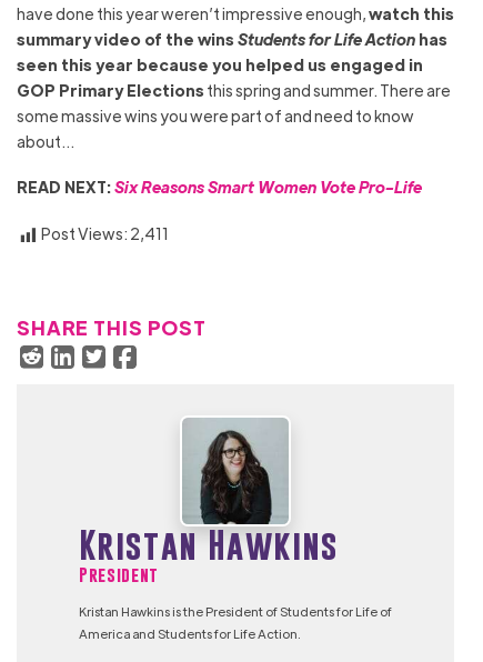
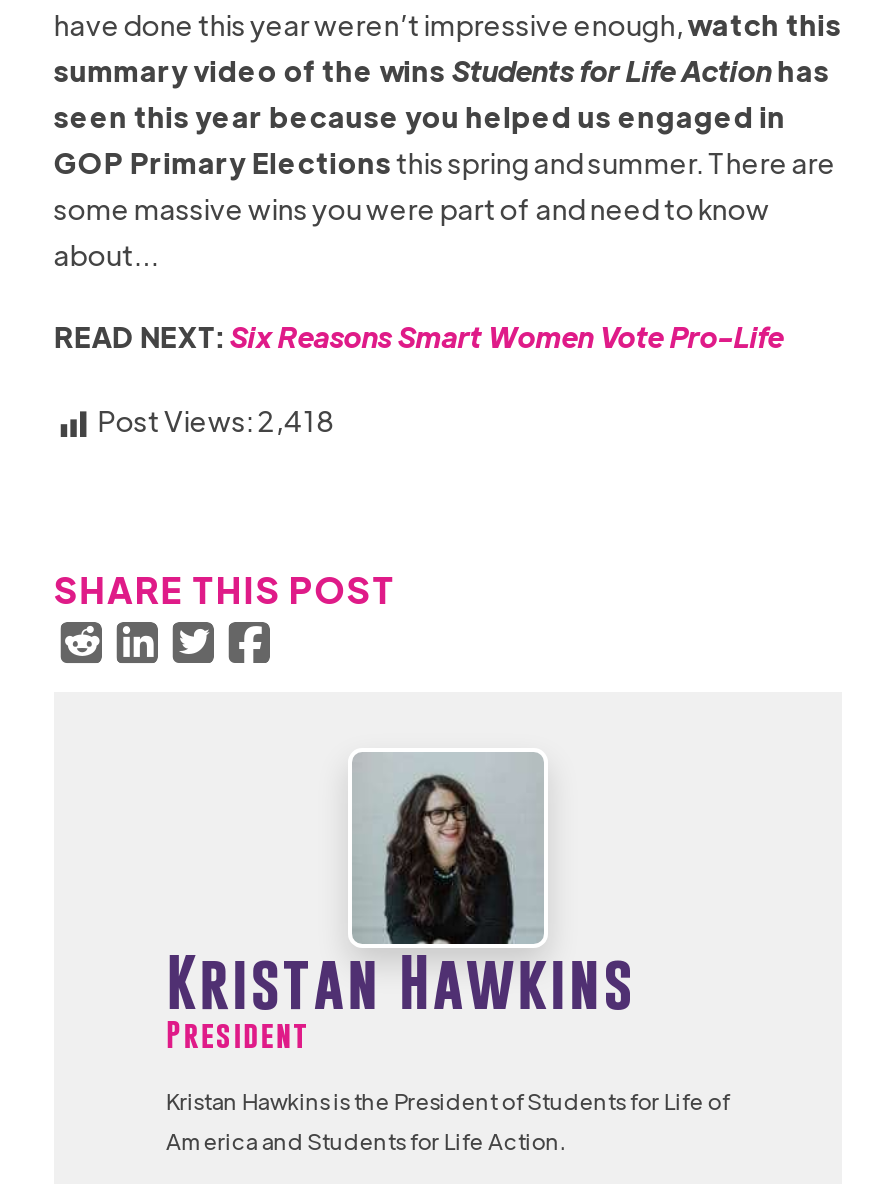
- Post Views: 2,411
+ Post Views: 2,418
